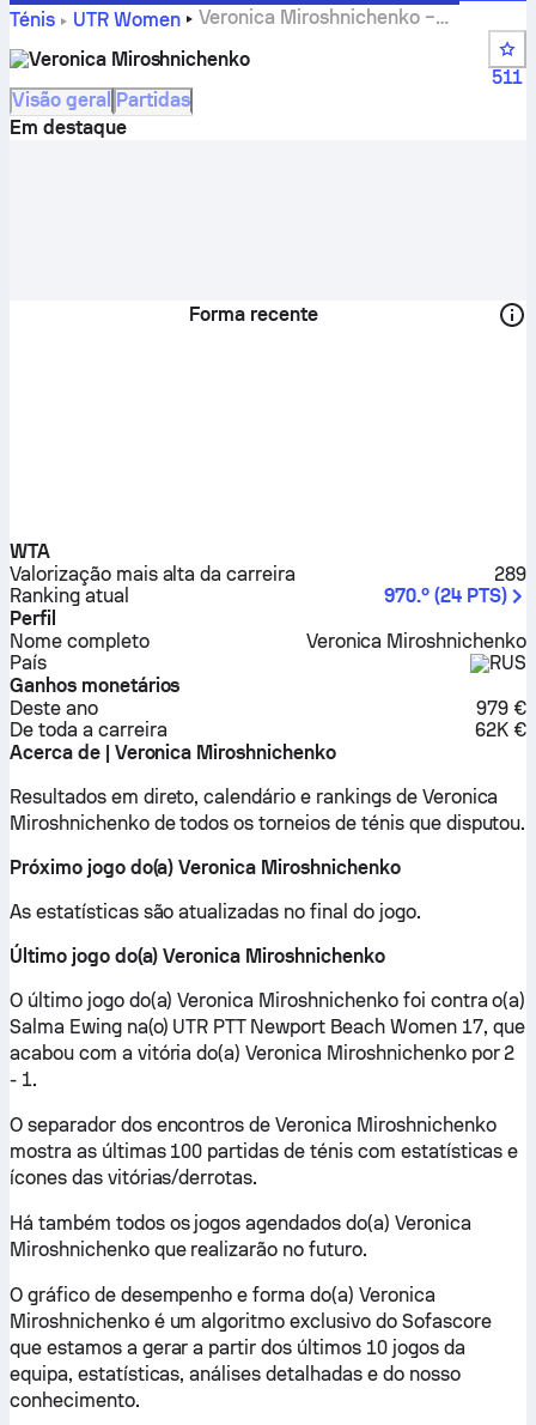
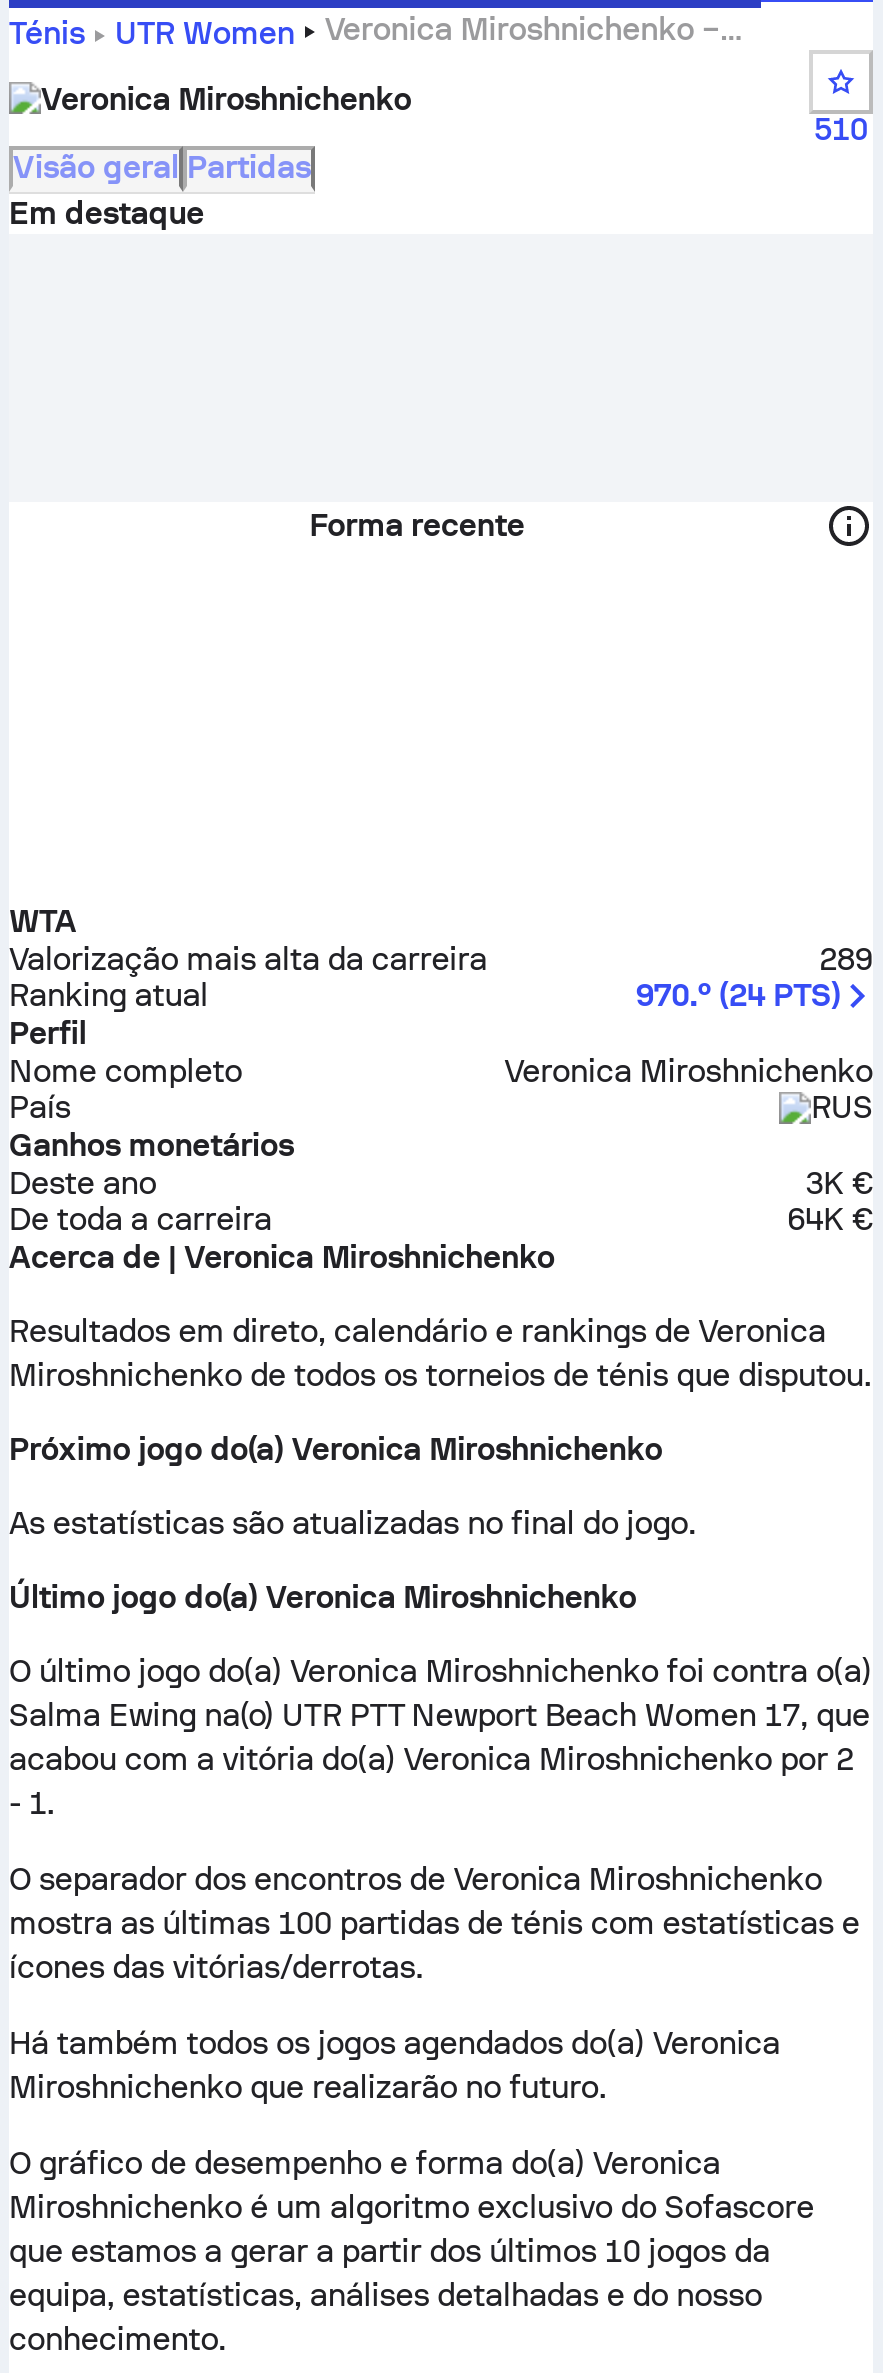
- 511
+ 510

- 979 €
+ 3K €

- 62K €
+ 64K €
